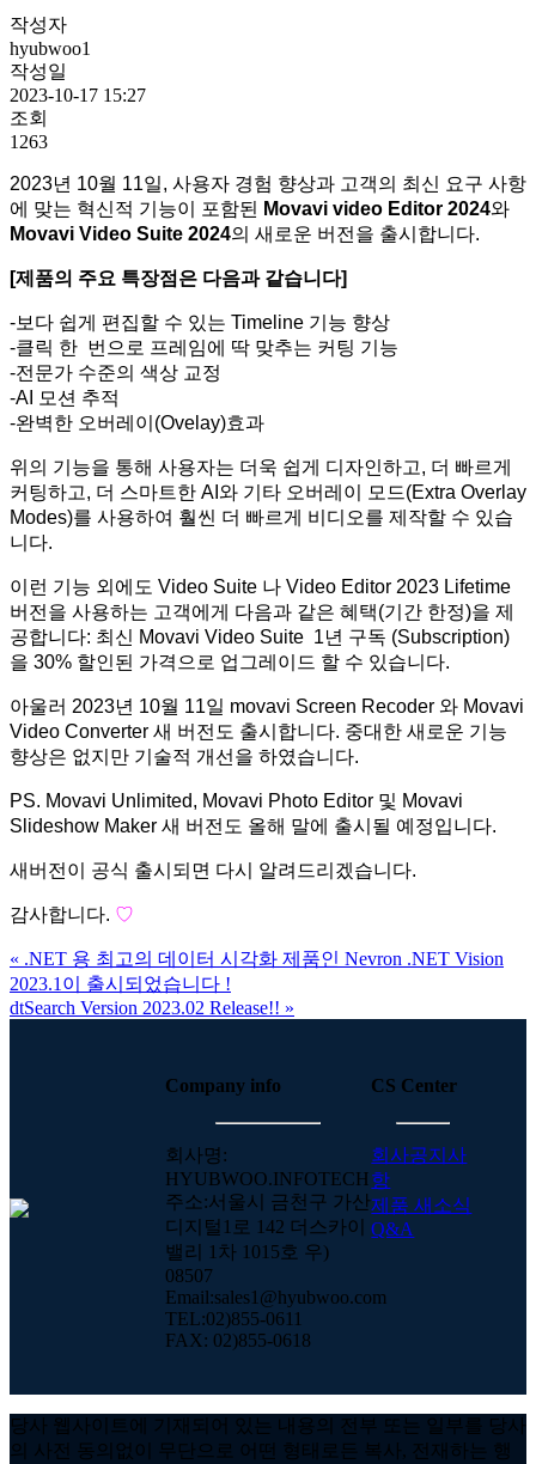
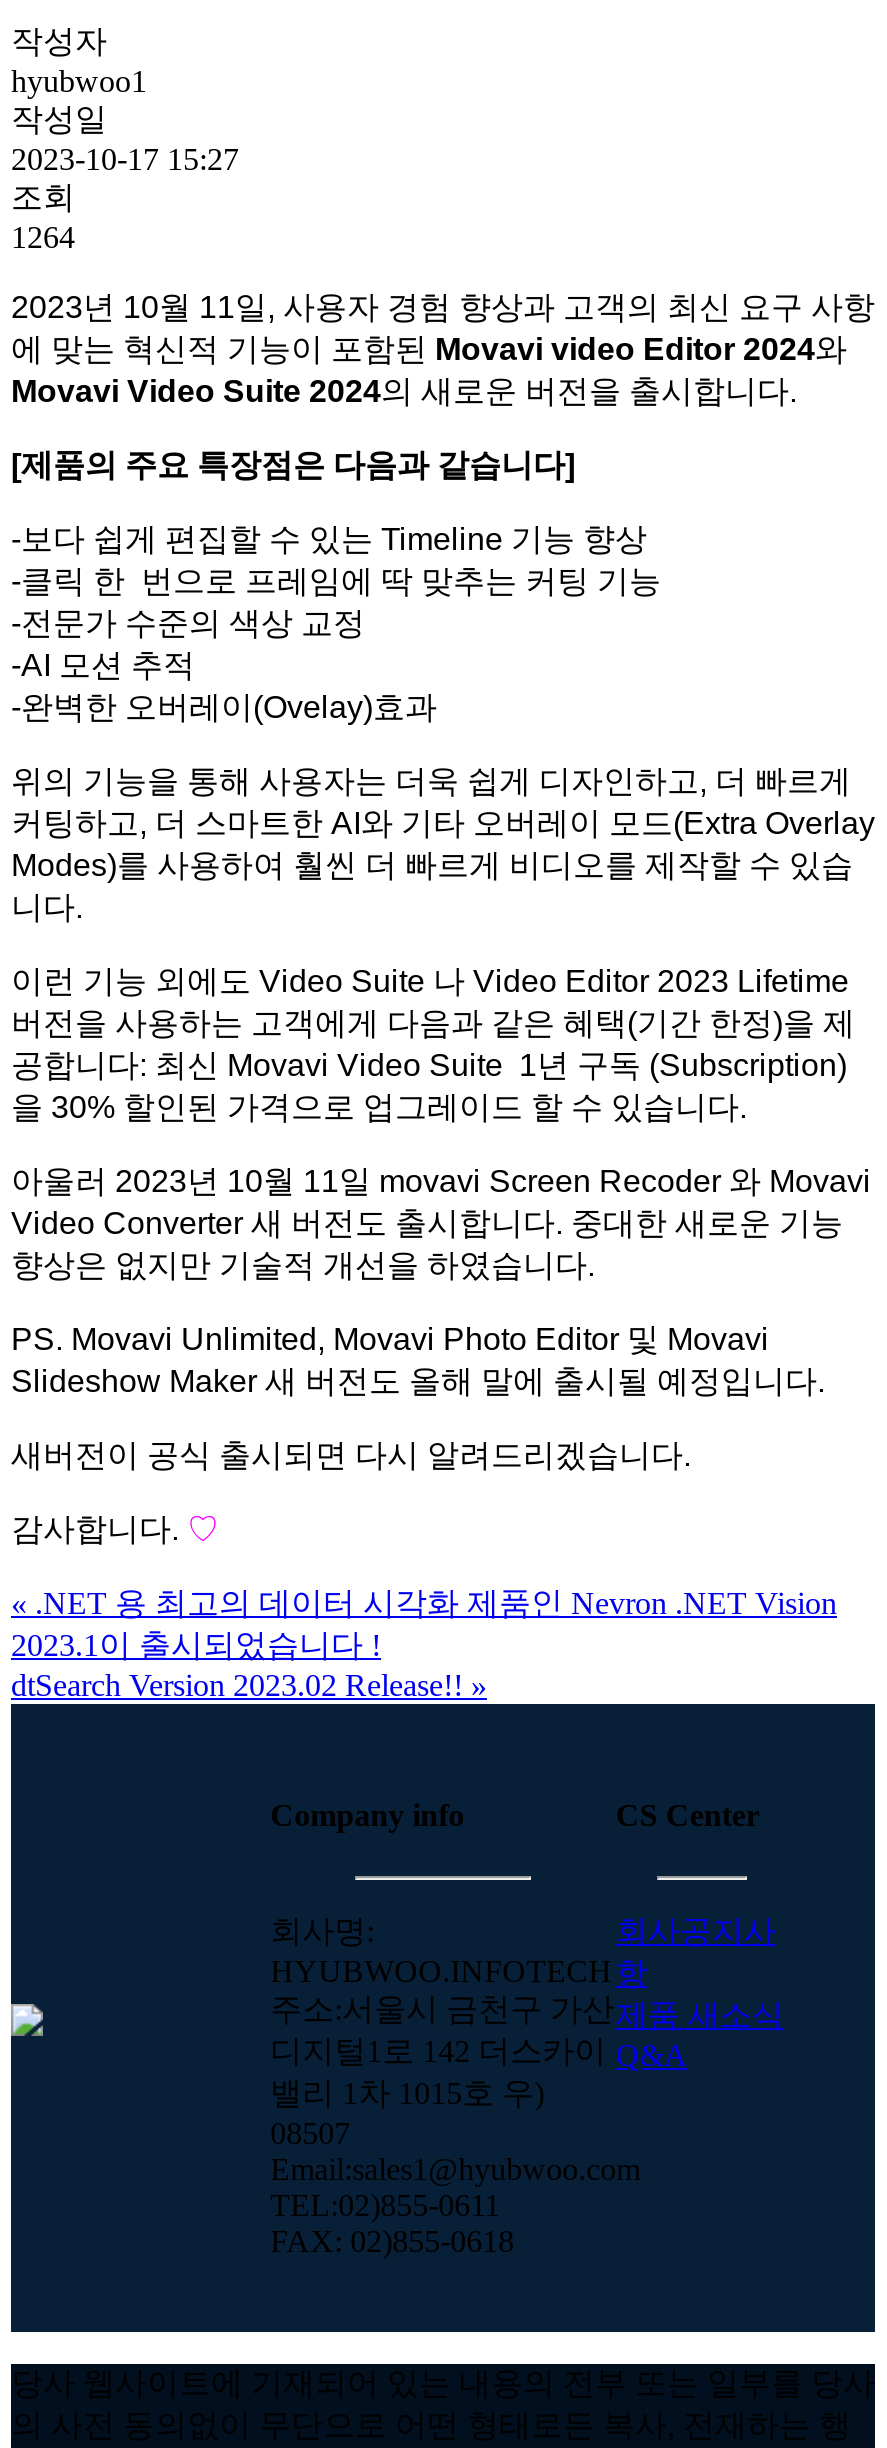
- 1263
+ 1264
